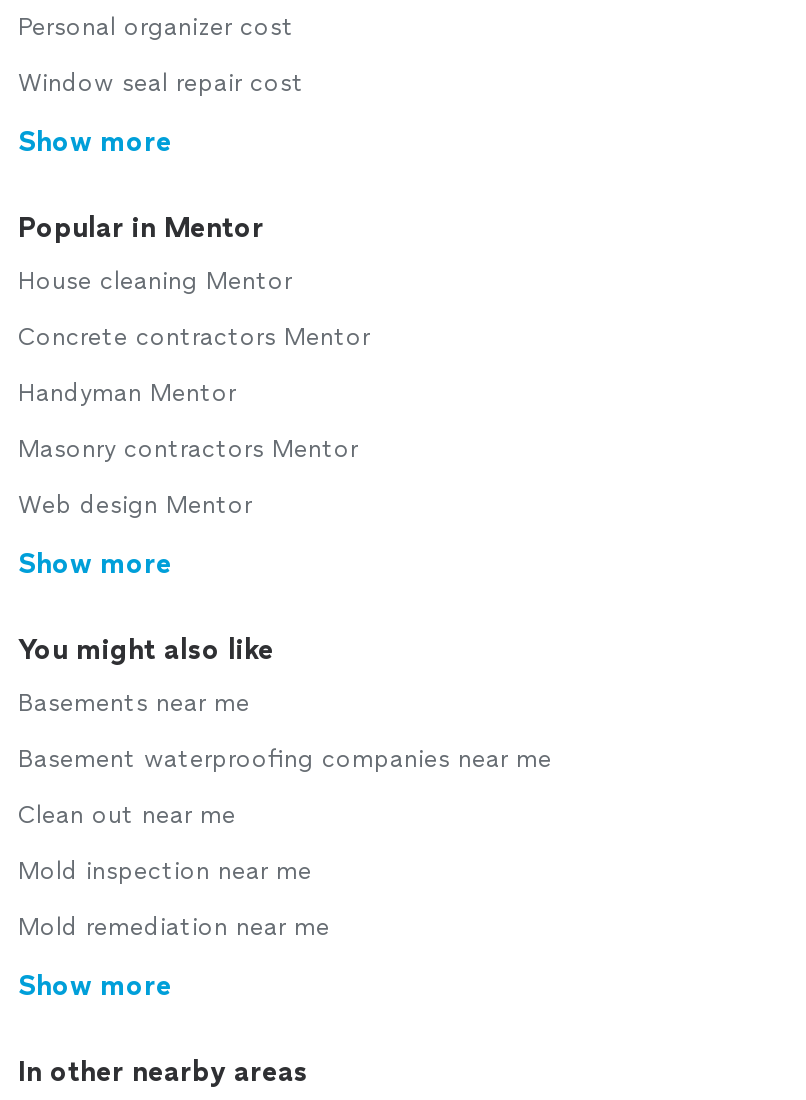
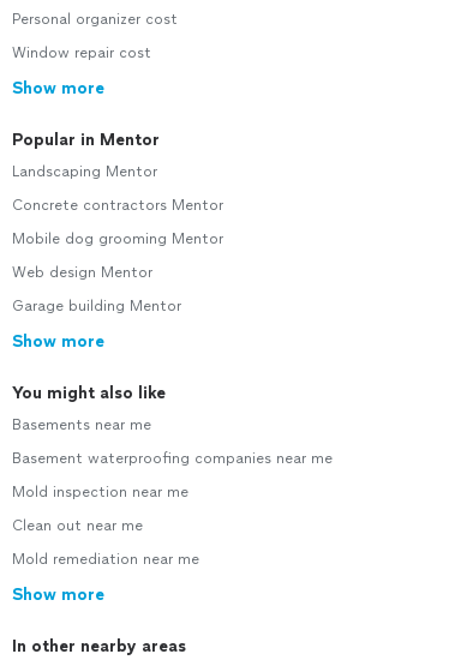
- Window seal repair cost
+ Window repair cost

- House cleaning Mentor
+ Landscaping Mentor

- Handyman Mentor
- Masonry contractors Mentor
+ Mobile dog grooming Mentor

moved up: Web design Mentor

+ Garage building Mentor

moved down: Clean out near me

moved up: Mold inspection near me
